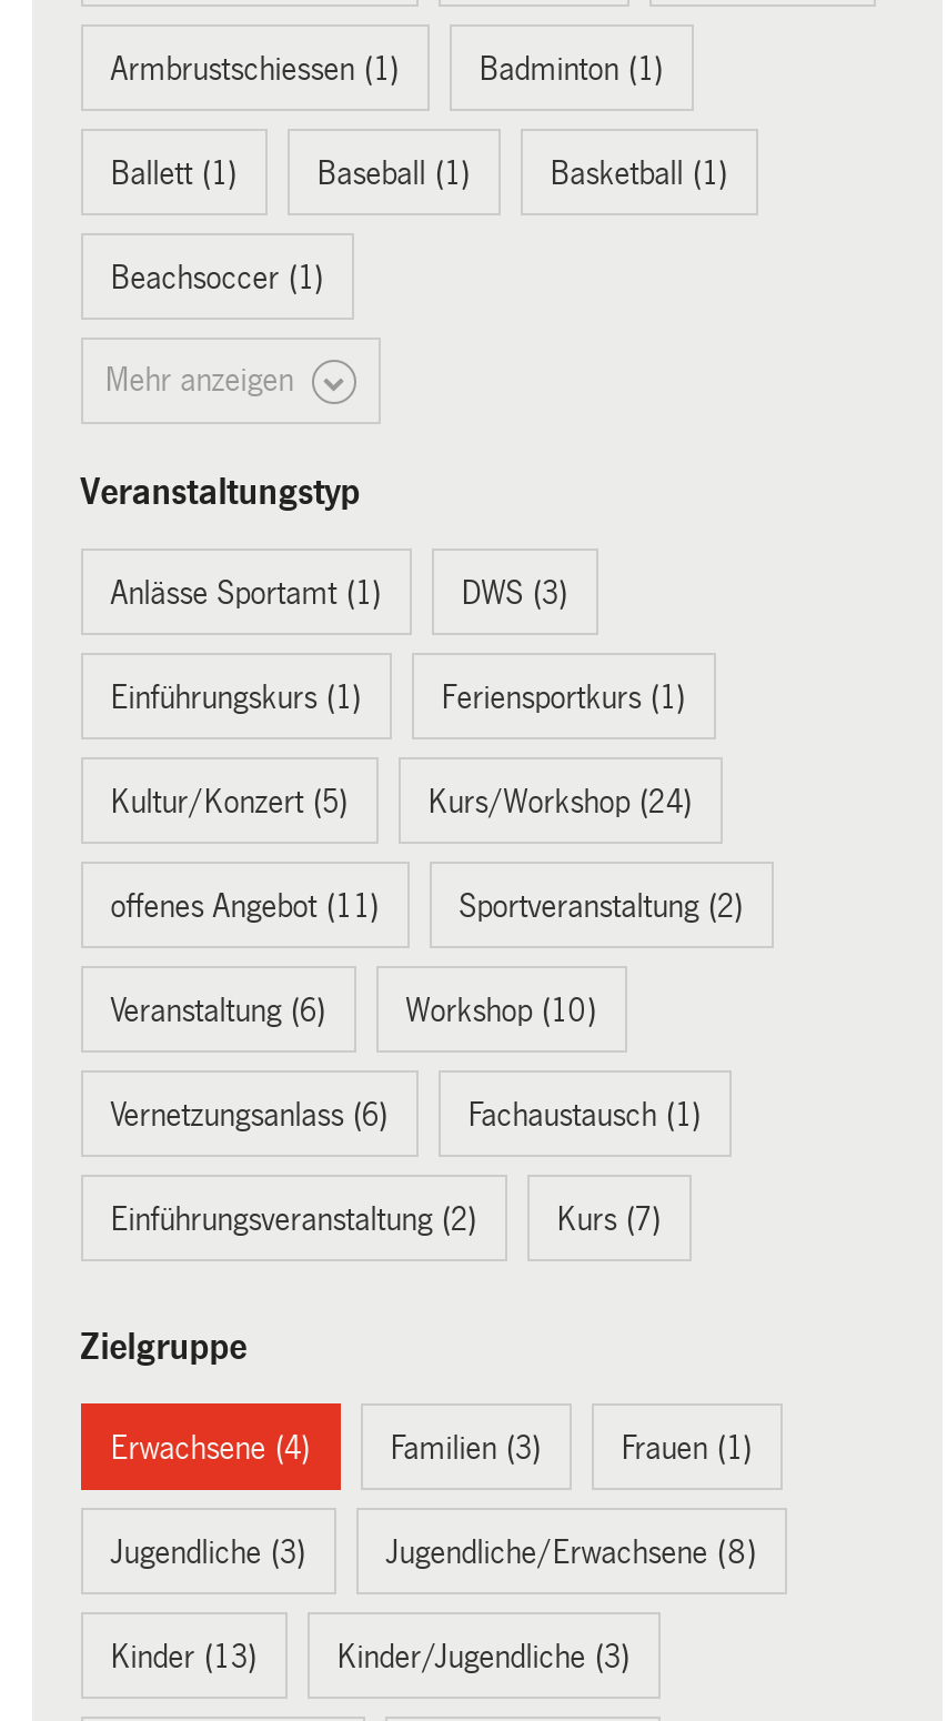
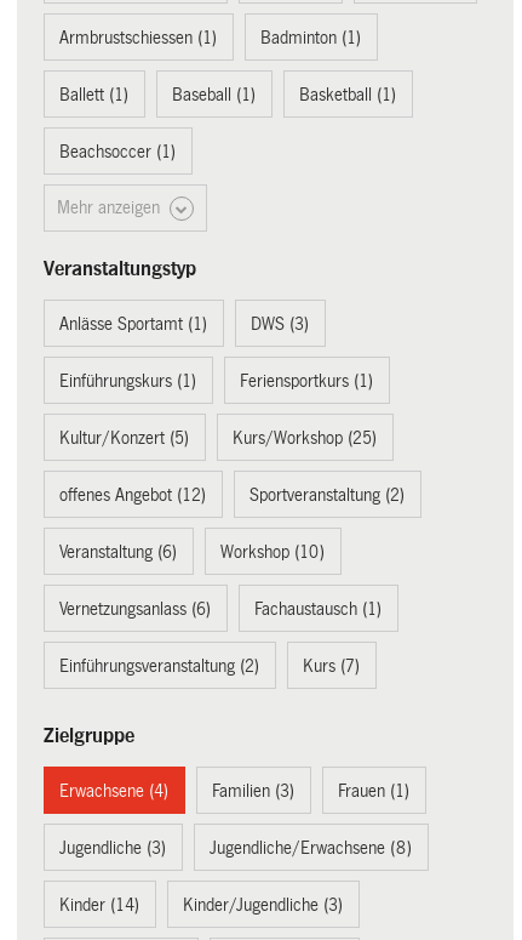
- Kurs/Workshop (24)
+ Kurs/Workshop (25)

- offenes Angebot (11)
+ offenes Angebot (12)

- Kinder (13)
+ Kinder (14)
